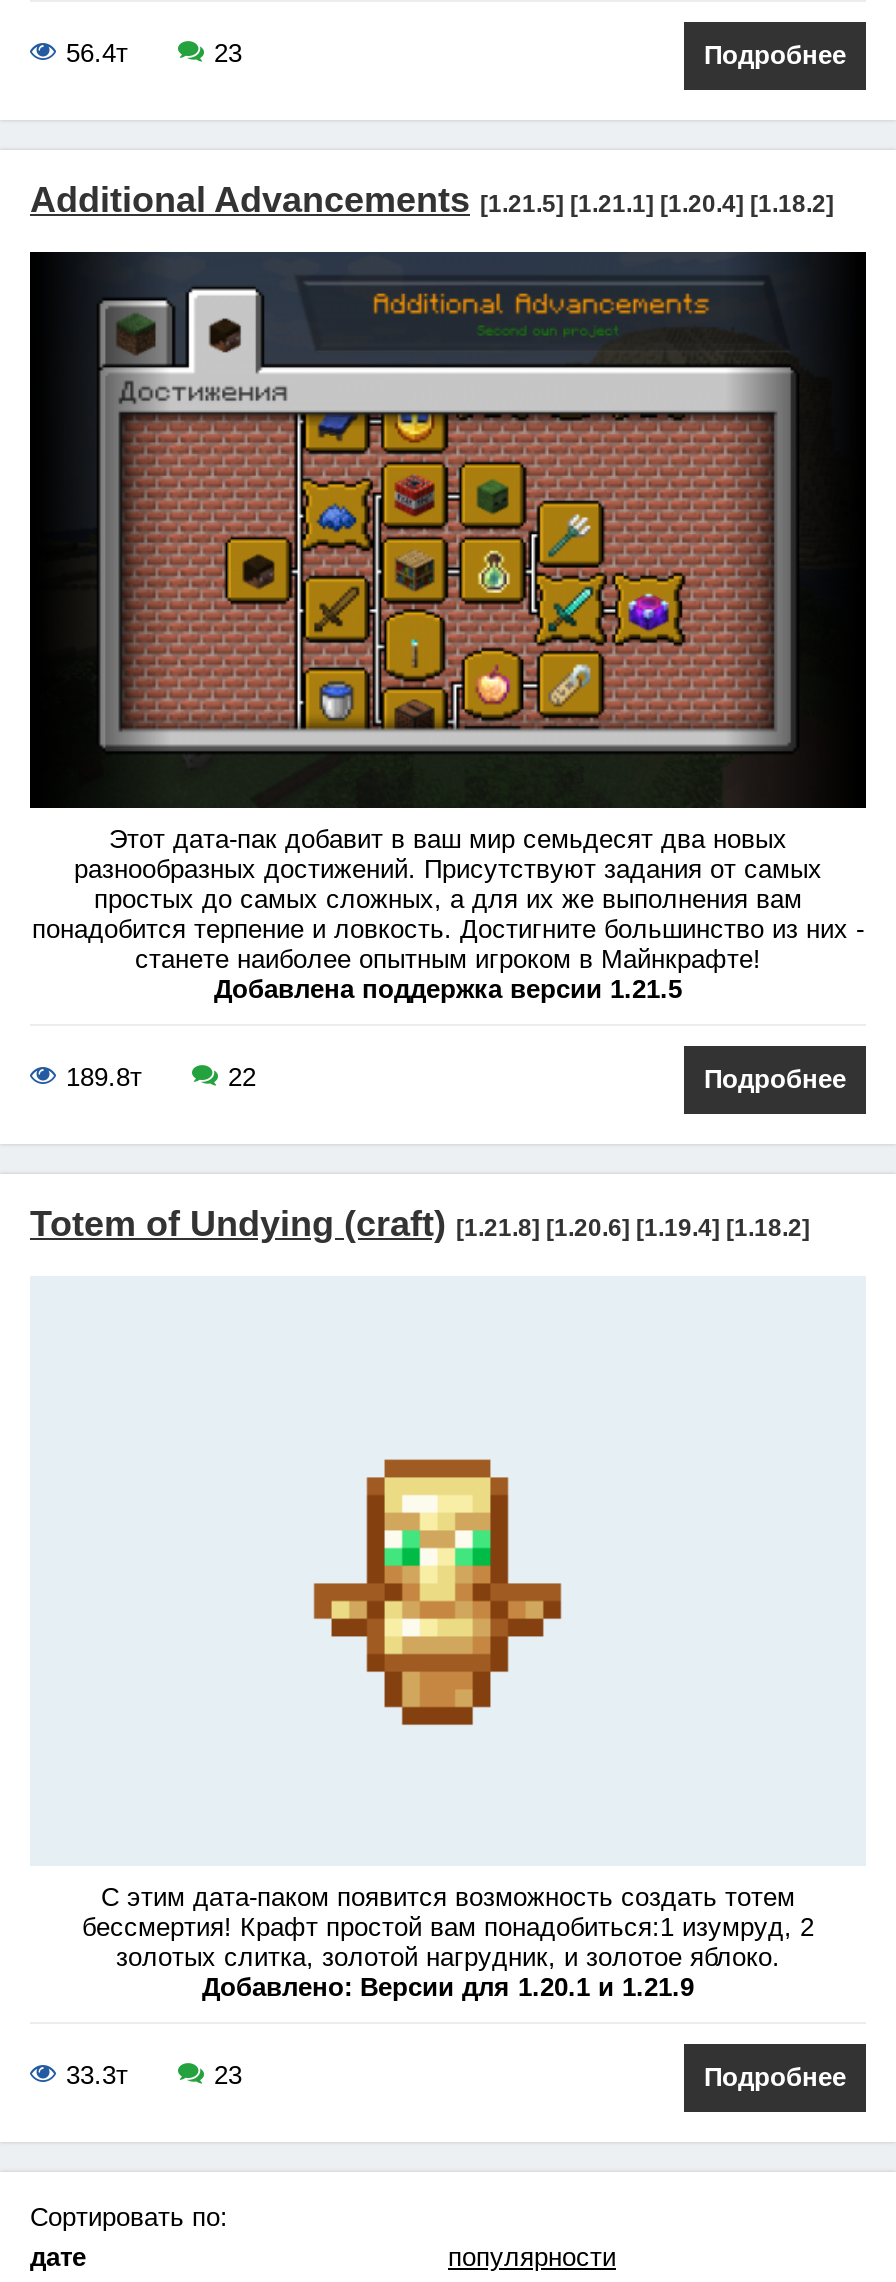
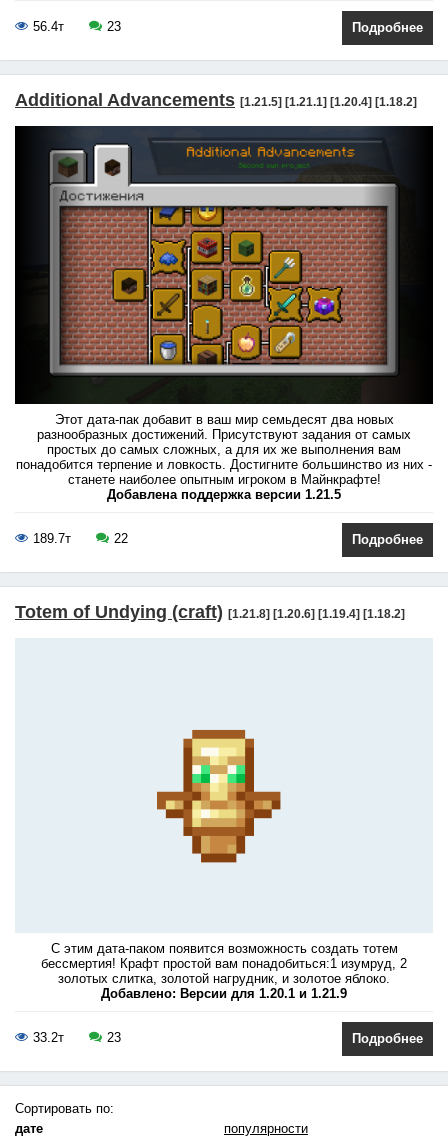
- 189.8т
+ 189.7т

- 33.3т
+ 33.2т
